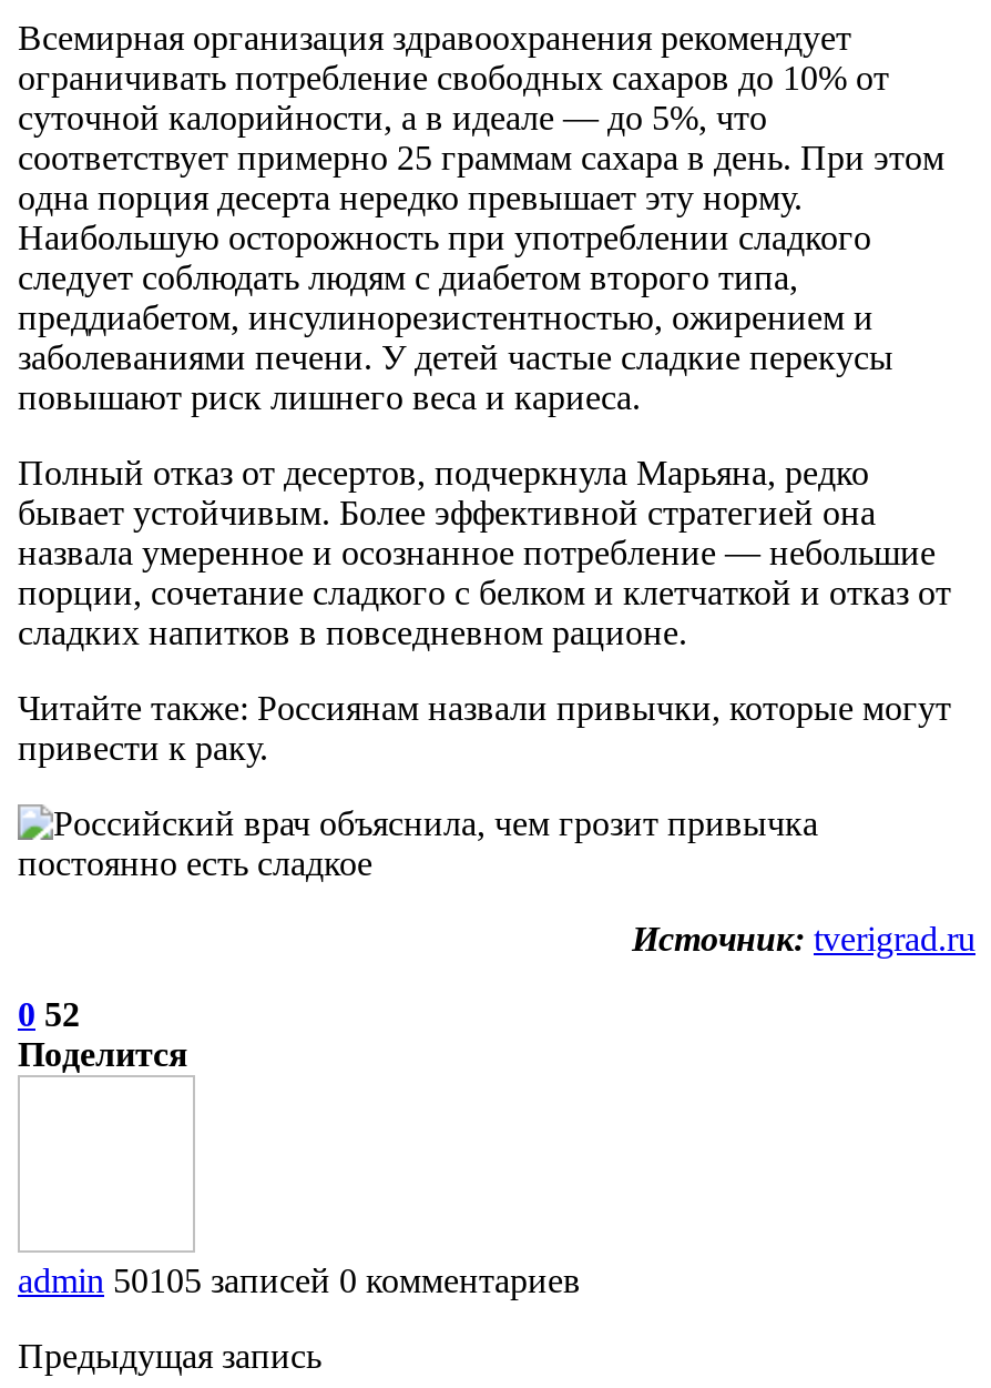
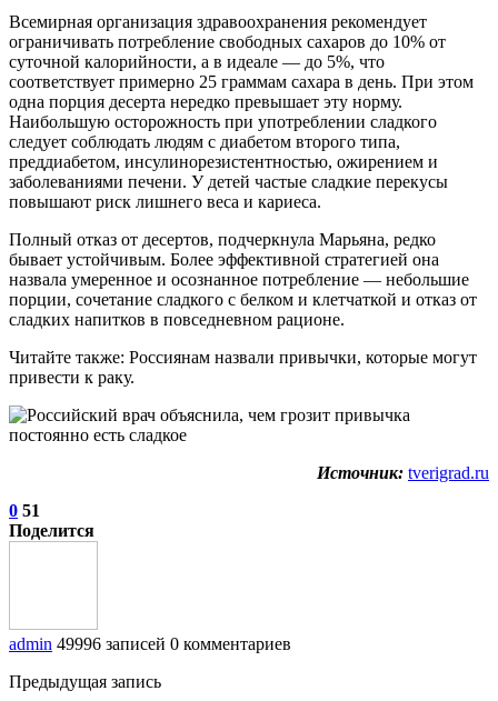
- 0 52
+ 0 51

- admin 50105 записей 0 комментариев
+ admin 49996 записей 0 комментариев
